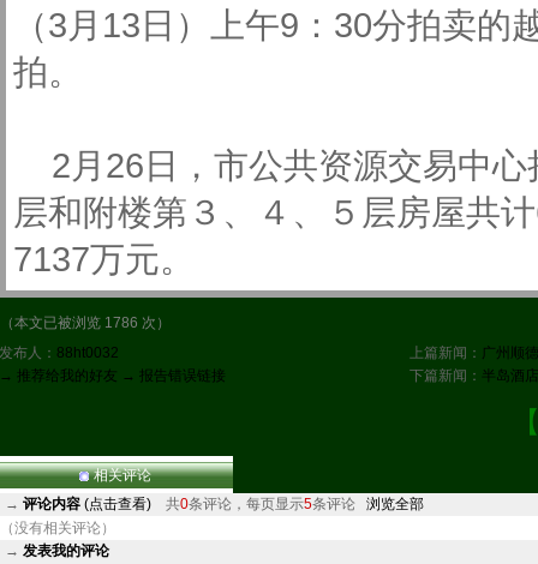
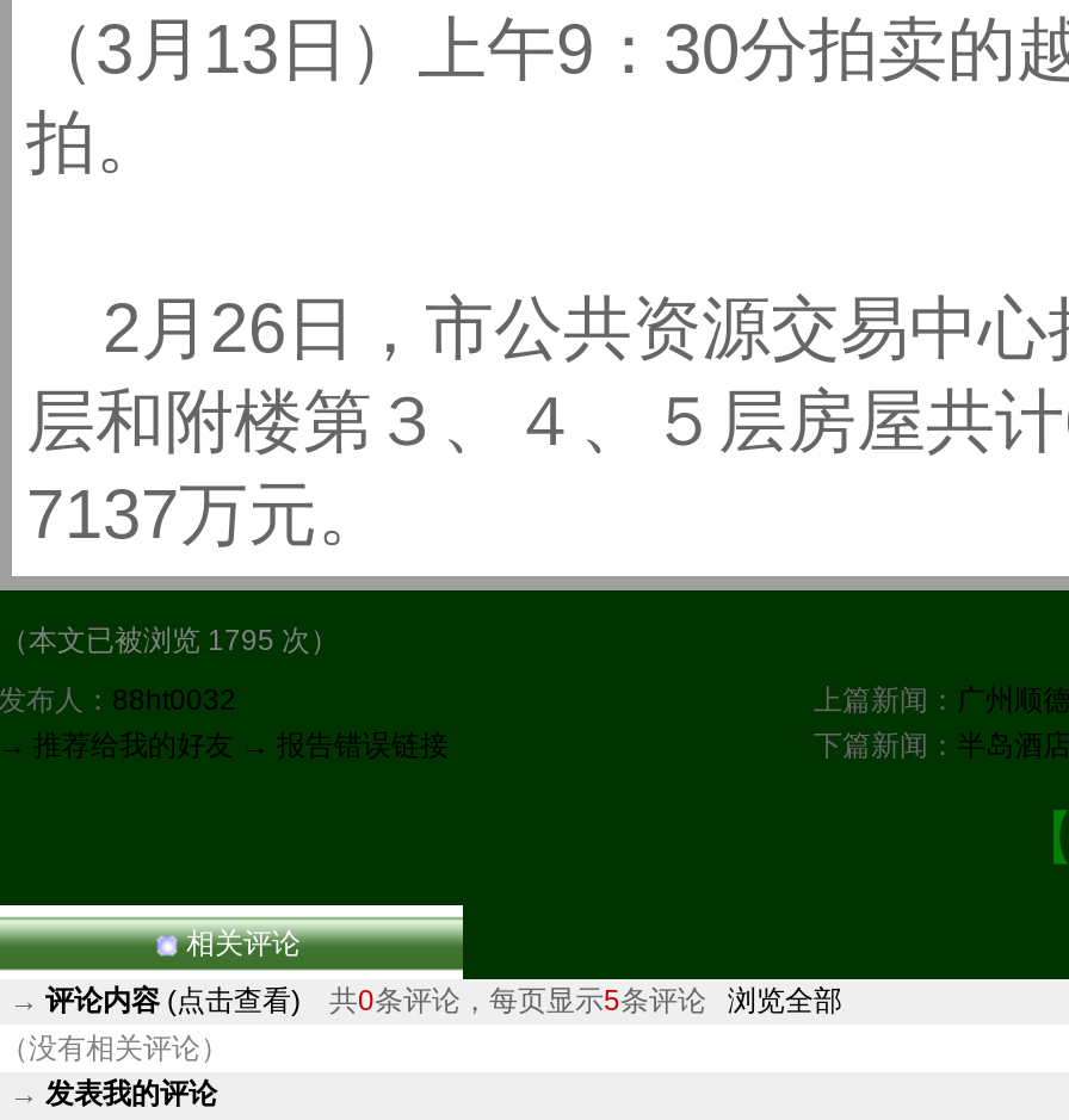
- （本文已被浏览 1786 次）
+ （本文已被浏览 1795 次）
